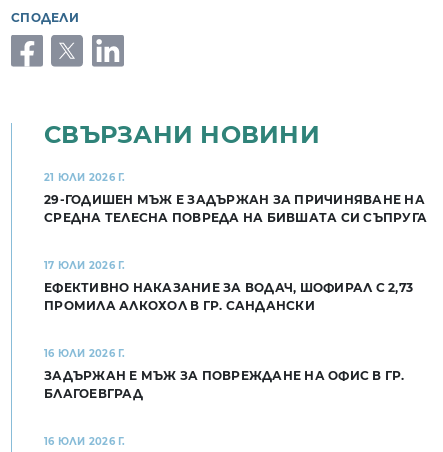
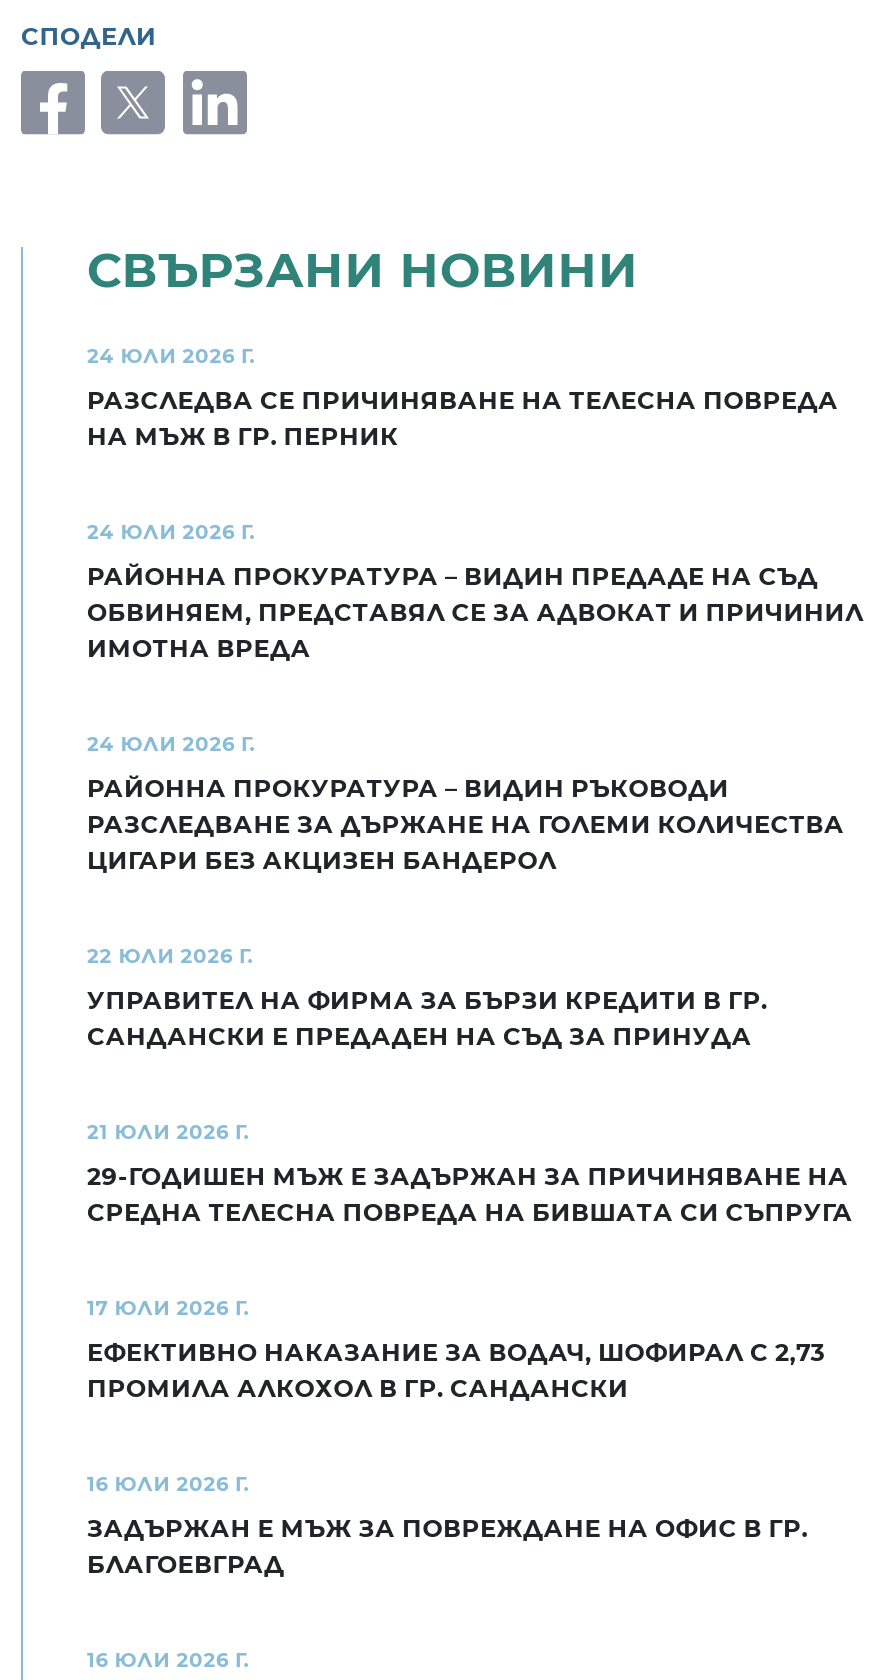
+ 24 ЮЛИ 2026 Г.
+ РАЗСЛЕДВА СЕ ПРИЧИНЯВАНЕ НА ТЕЛЕСНА ПОВРЕДА
+ НА МЪЖ В ГР. ПЕРНИК
+ 24 ЮЛИ 2026 Г.
+ РАЙОННА ПРОКУРАТУРА – ВИДИН ПРЕДАДЕ НА СЪД
+ ОБВИНЯЕМ, ПРЕДСТАВЯЛ СЕ ЗА АДВОКАТ И ПРИЧИНИЛ
+ ИМОТНА ВРЕДА
+ 24 ЮЛИ 2026 Г.
+ РАЙОННА ПРОКУРАТУРА – ВИДИН РЪКОВОДИ
+ РАЗСЛЕДВАНЕ ЗА ДЪРЖАНЕ НА ГОЛЕМИ КОЛИЧЕСТВА
+ ЦИГАРИ БЕЗ АКЦИЗЕН БАНДЕРОЛ
+ 22 ЮЛИ 2026 Г.
+ УПРАВИТЕЛ НА ФИРМА ЗА БЪРЗИ КРЕДИТИ В ГР.
+ САНДАНСКИ Е ПРЕДАДЕН НА СЪД ЗА ПРИНУДА
